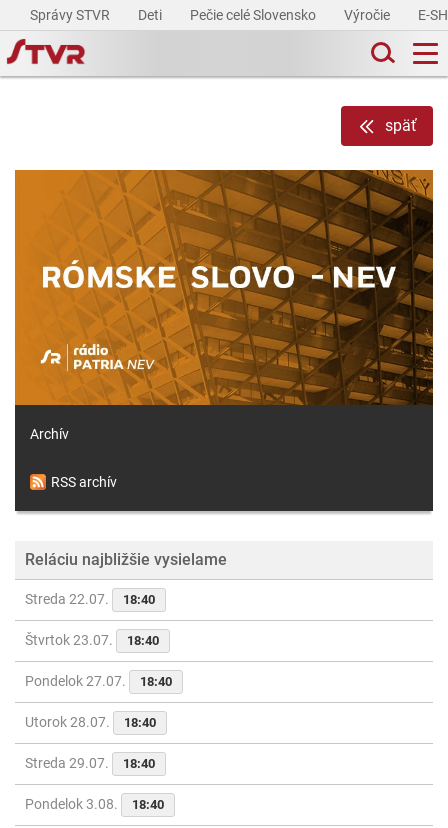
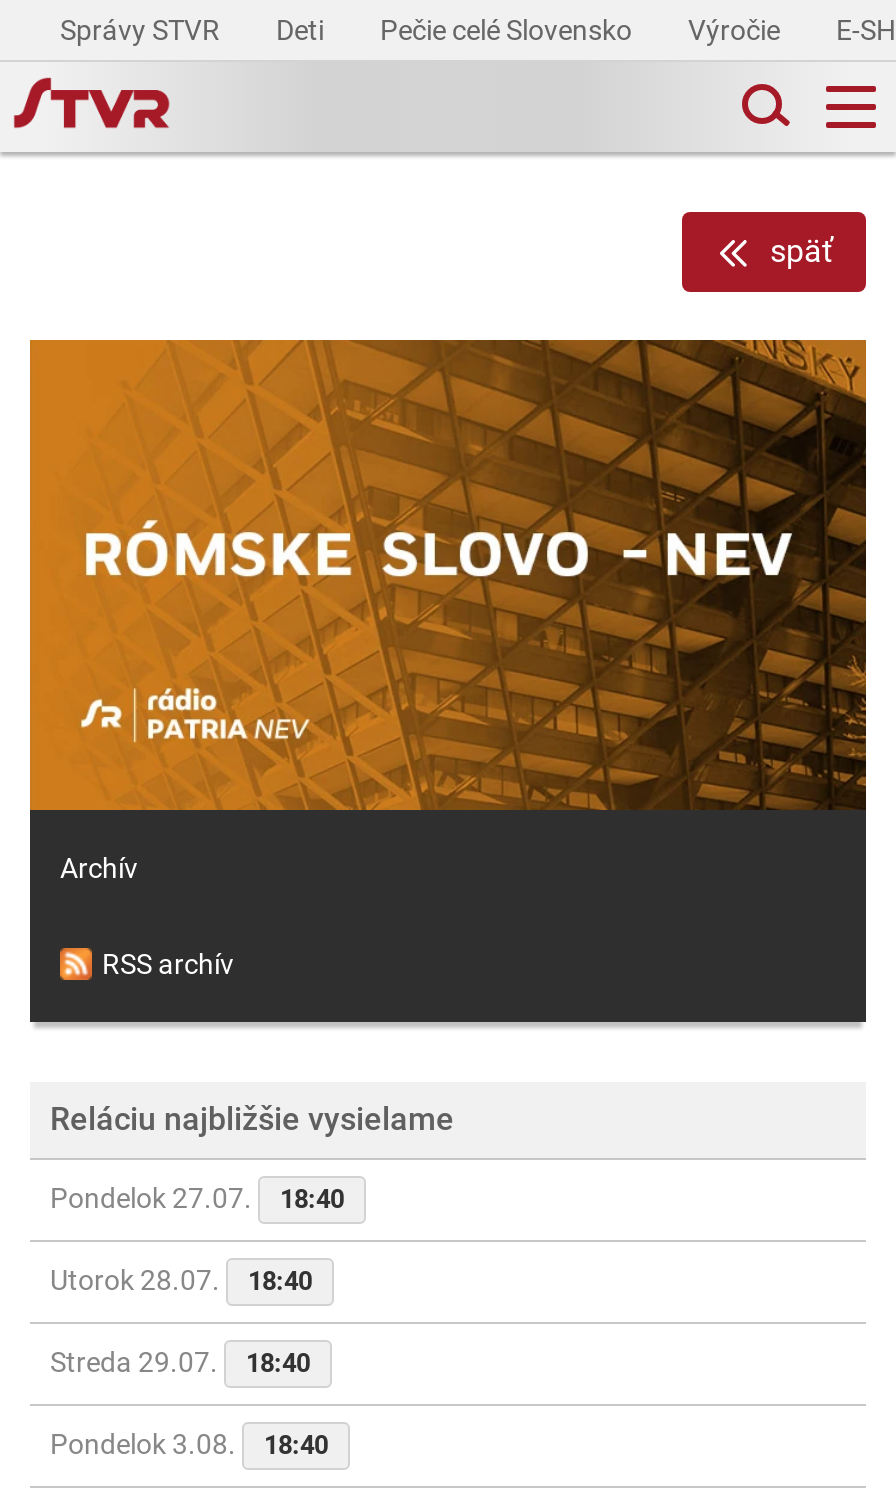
- Streda 22.07.
- 18:40
- Štvrtok 23.07.
- 18:40
